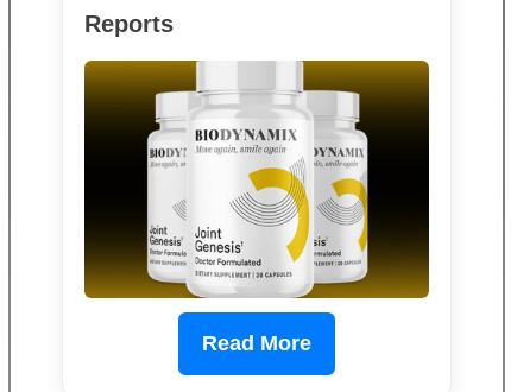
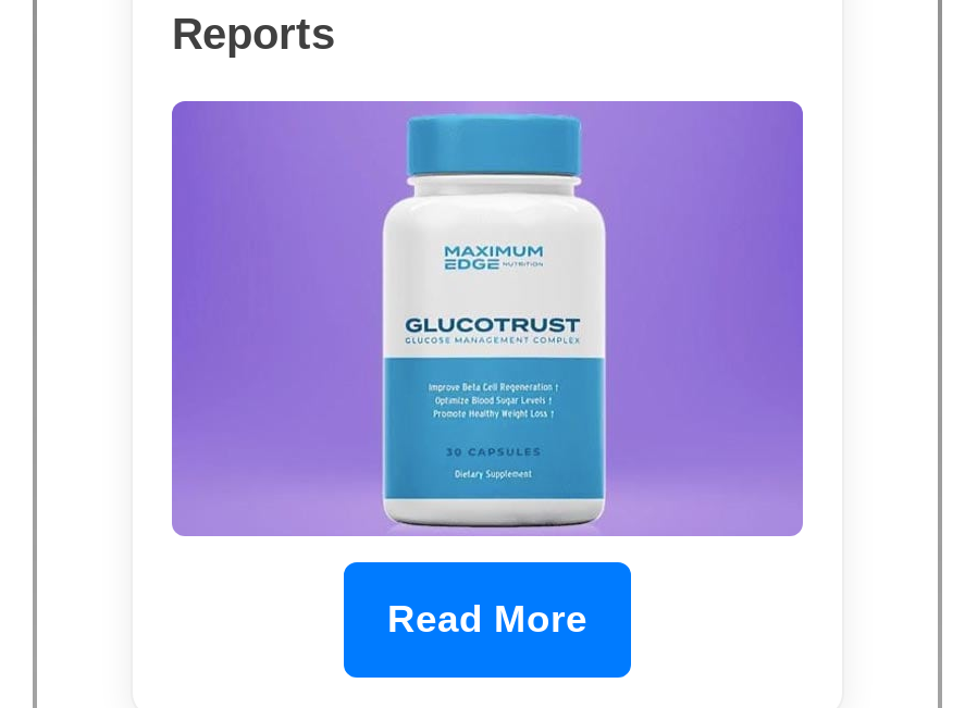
- [image]
+ [image]
